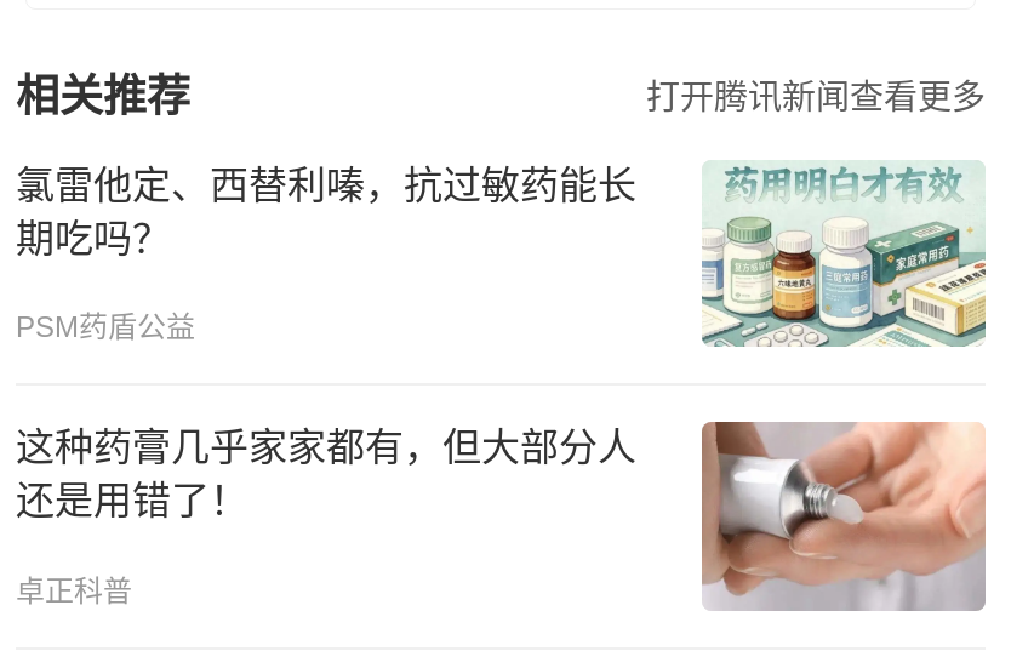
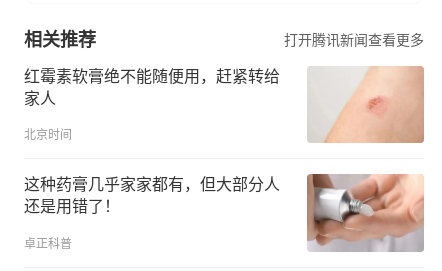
- [image]
- 氯雷他定、西替利嗪，抗过敏药能长
- 期吃吗？
+ [image]
+ 红霉素软膏绝不能随便用，赶紧转给
+ 家人

- PSM药盾公益
+ 北京时间
